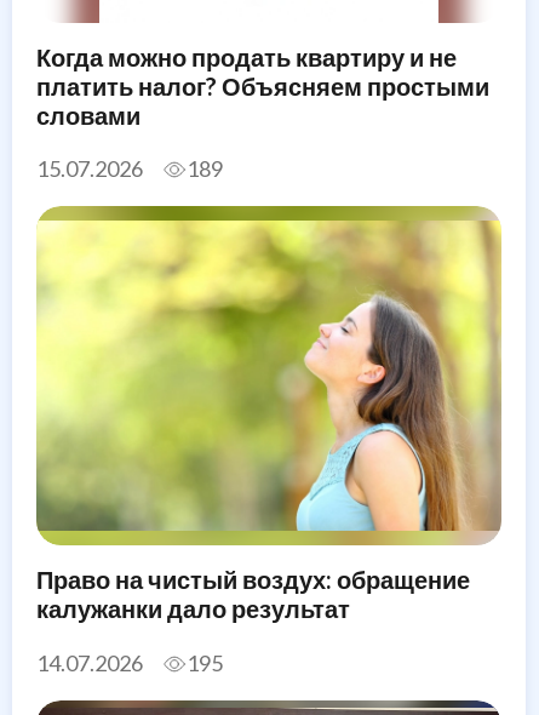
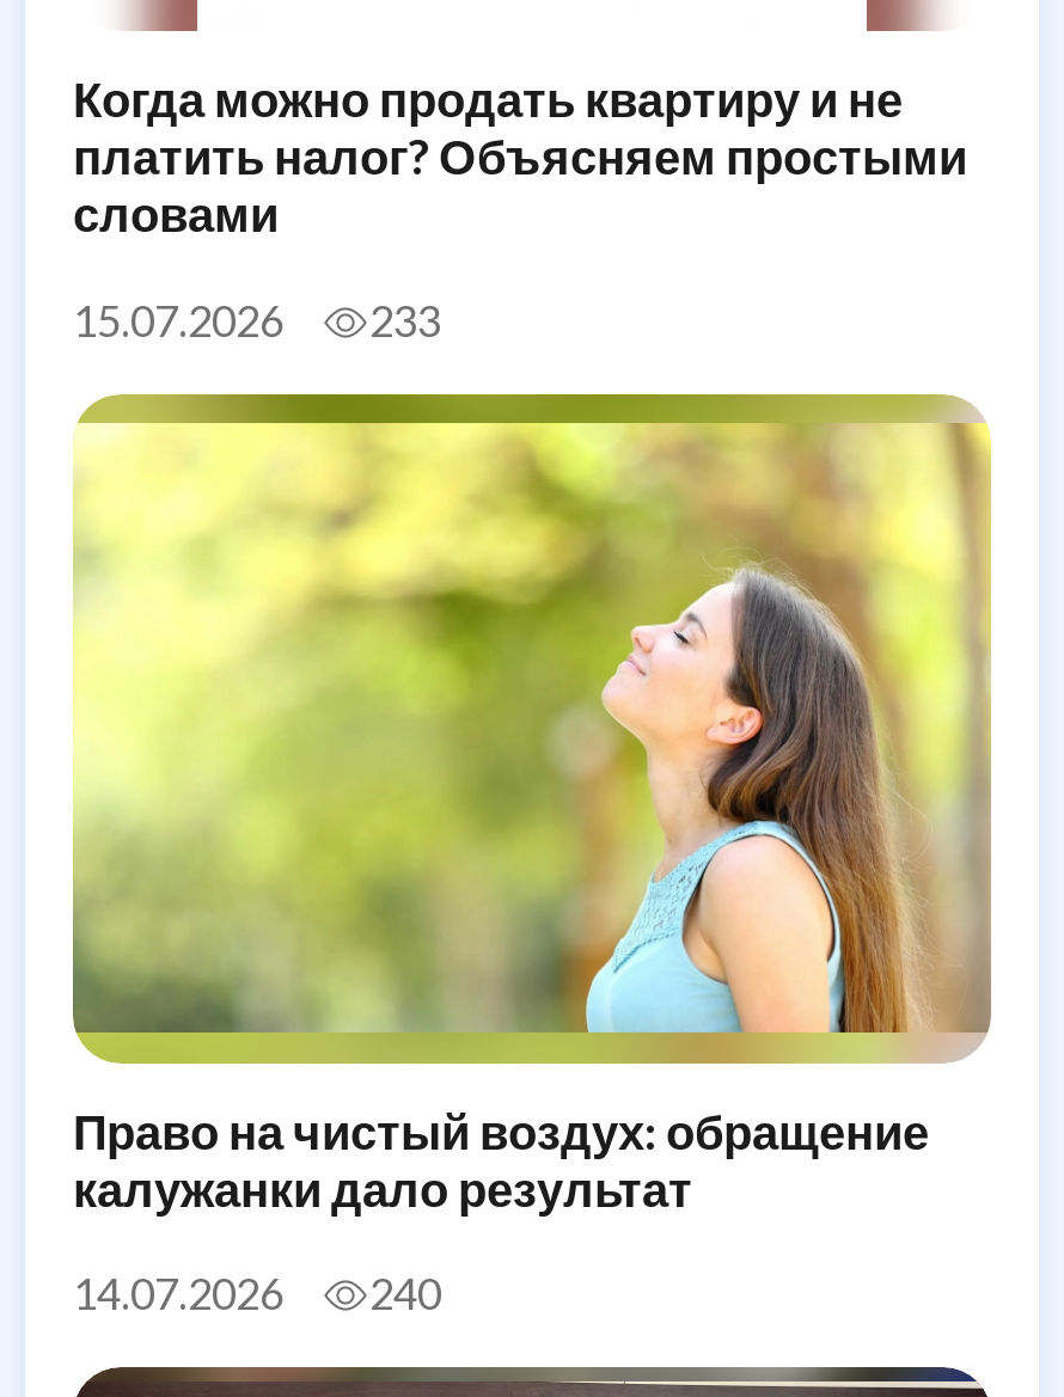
- 15.07.2026 189
+ 15.07.2026 233

- 14.07.2026 195
+ 14.07.2026 240
